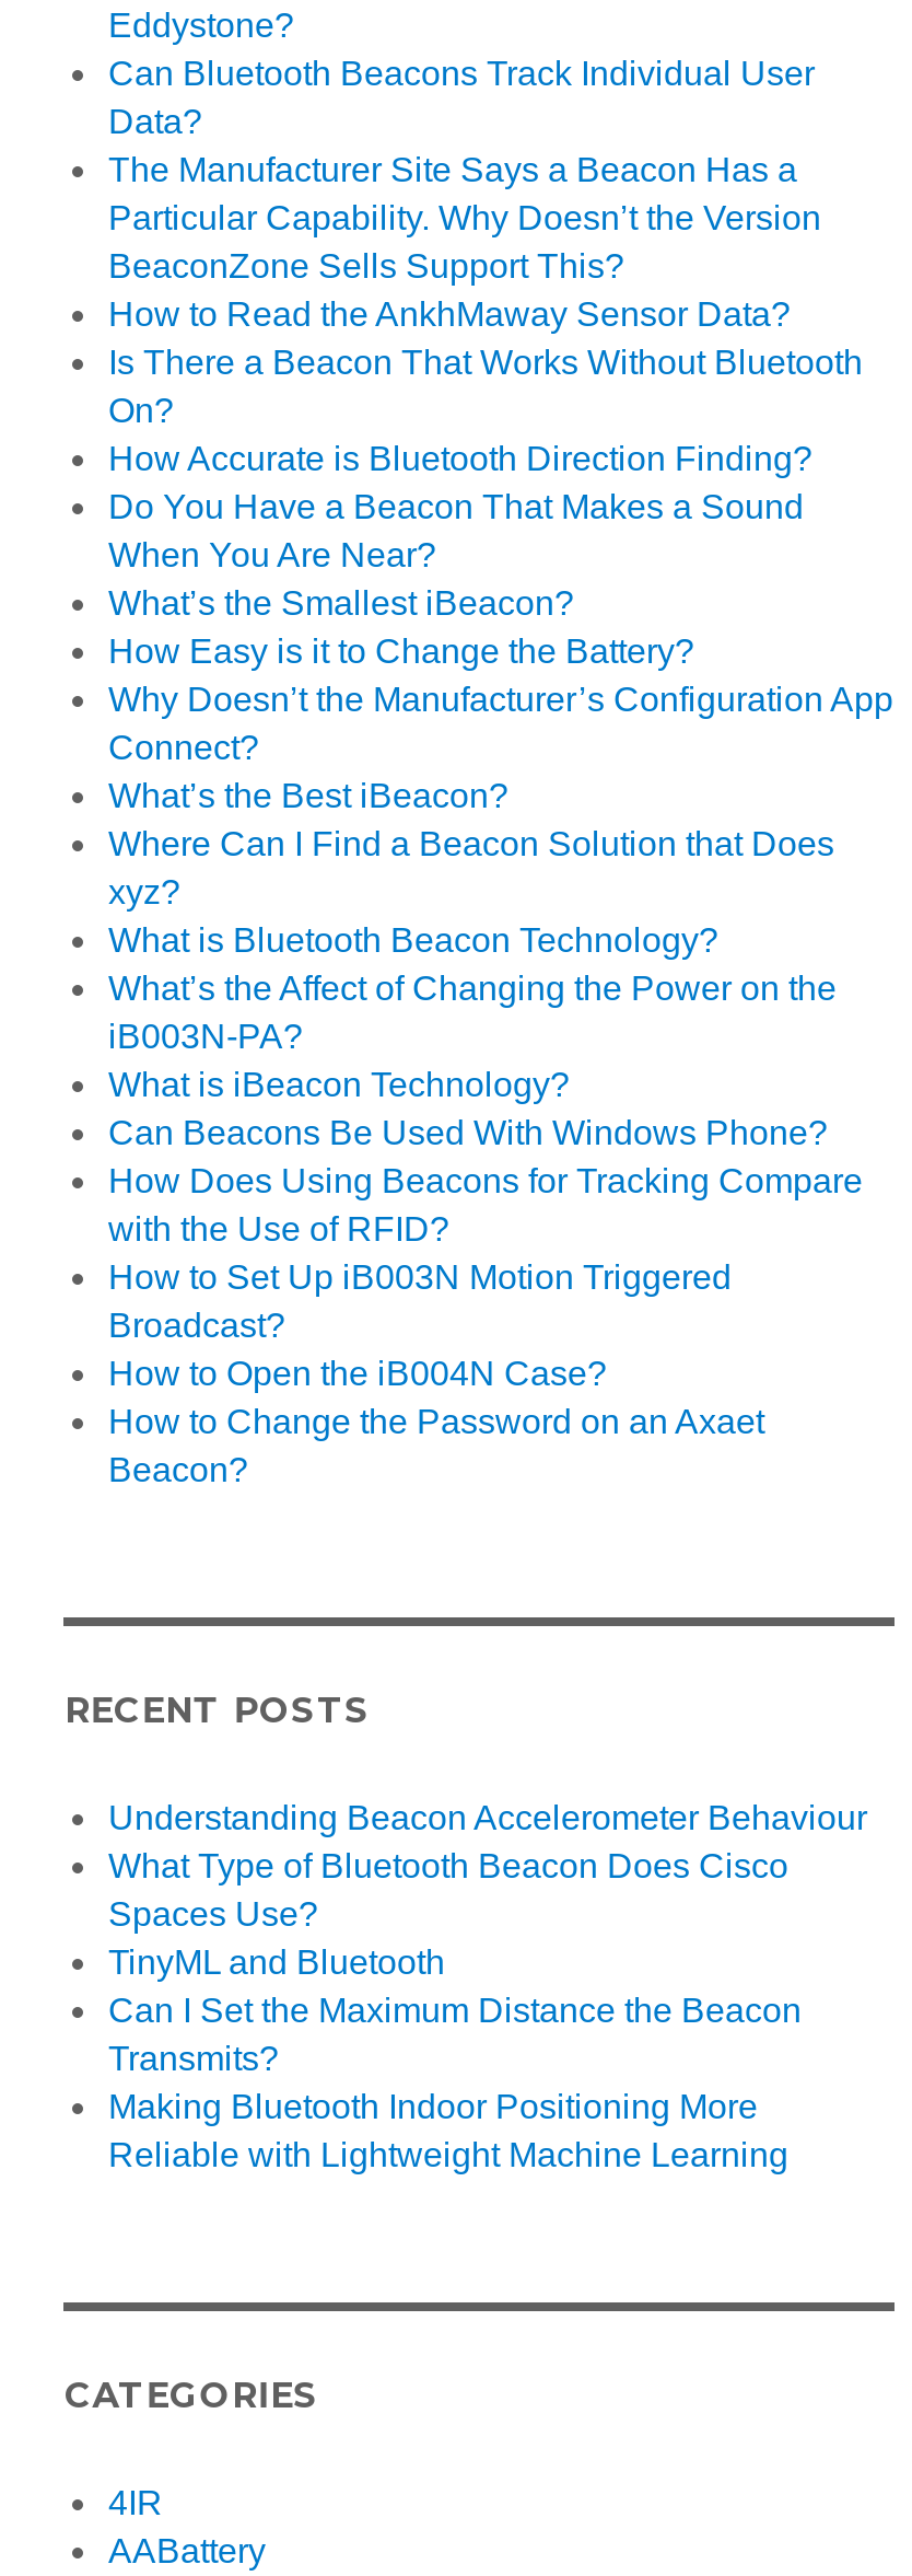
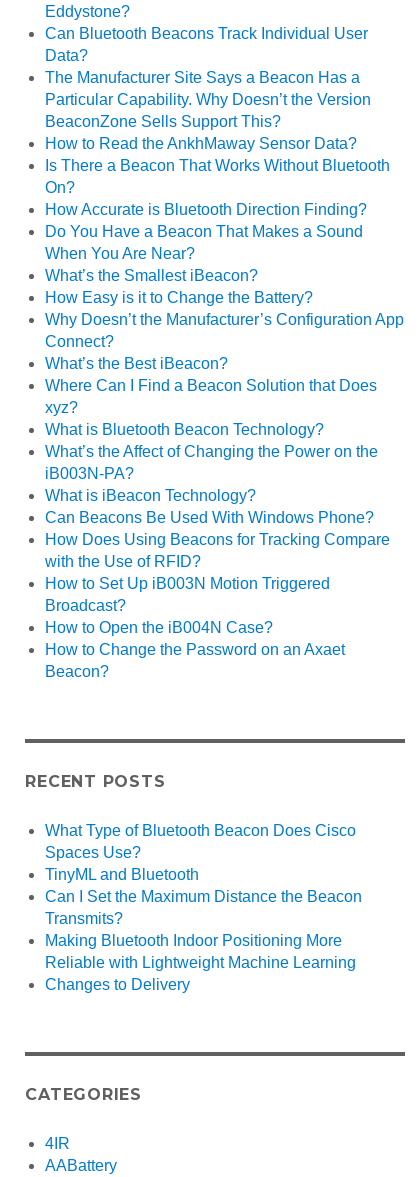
- Understanding Beacon Accelerometer Behaviour

moved up: What Type of Bluetooth Beacon Does Cisco | Spaces Use? | TinyML and Bluetooth | Can I Set the Maximum Distance the Beacon | Transmits? | Making Bluetooth Indoor Positioning More | Reliable with Lightweight Machine Learning

+ Changes to Delivery
